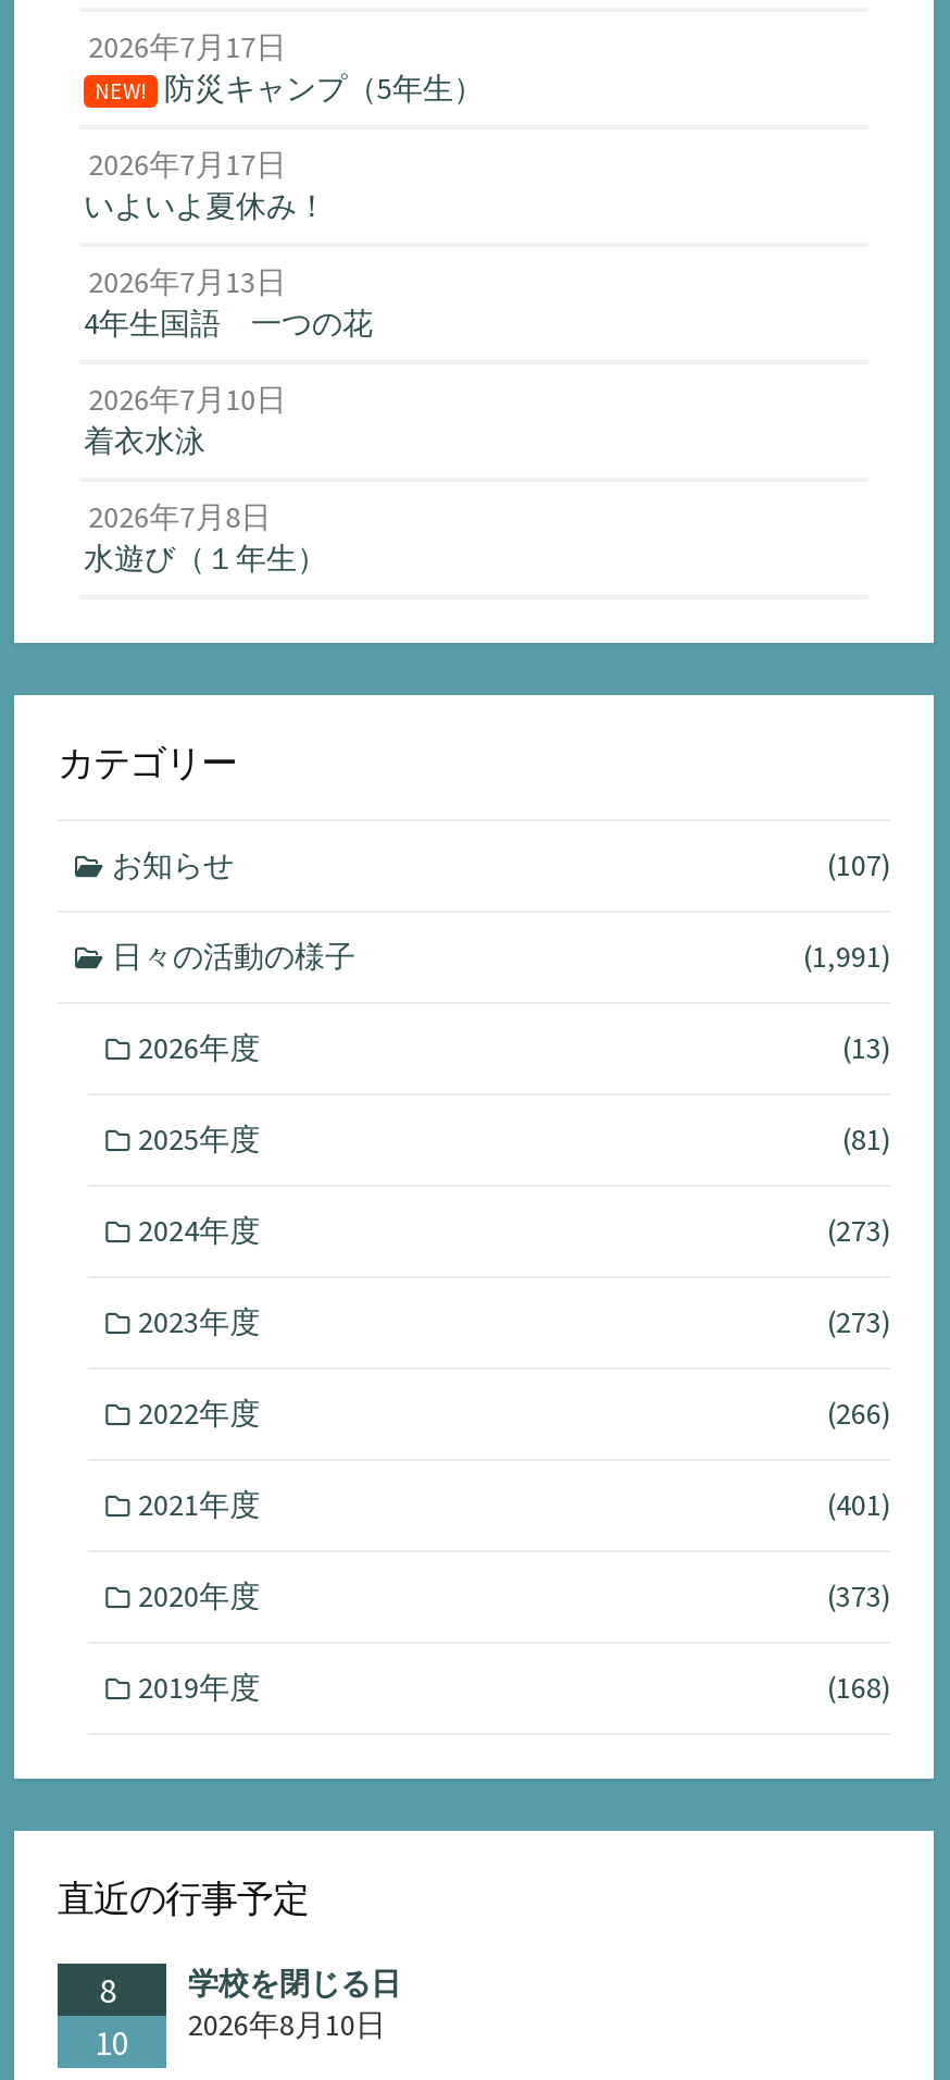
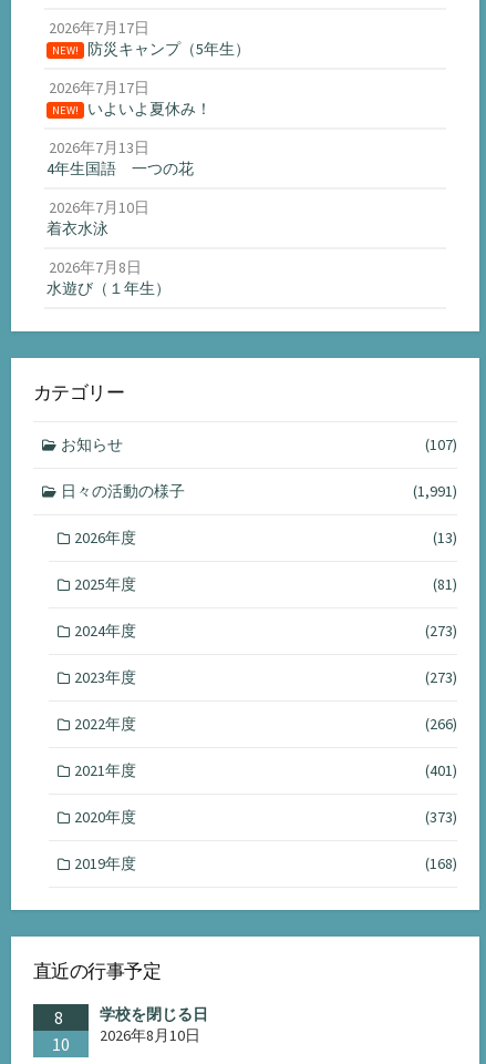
+ NEW!
